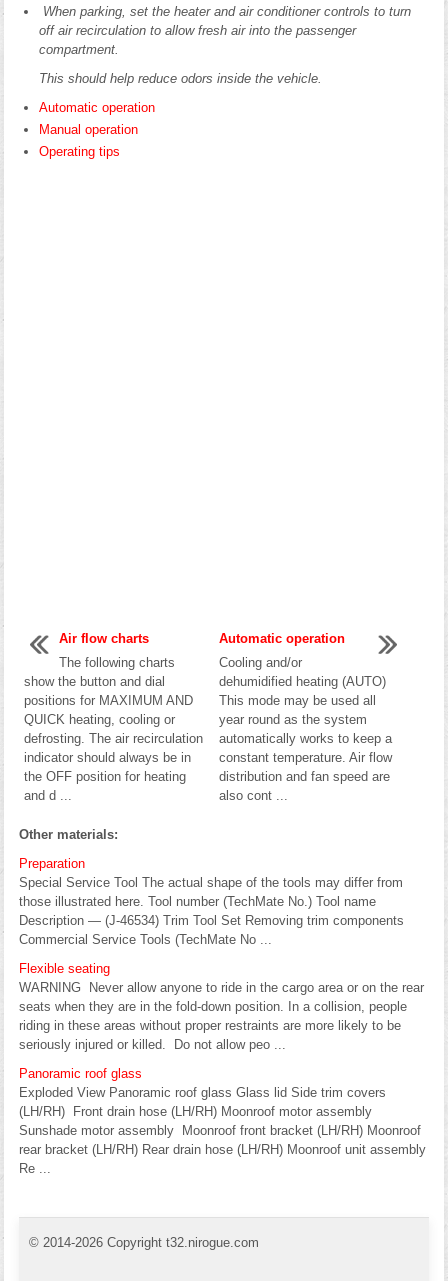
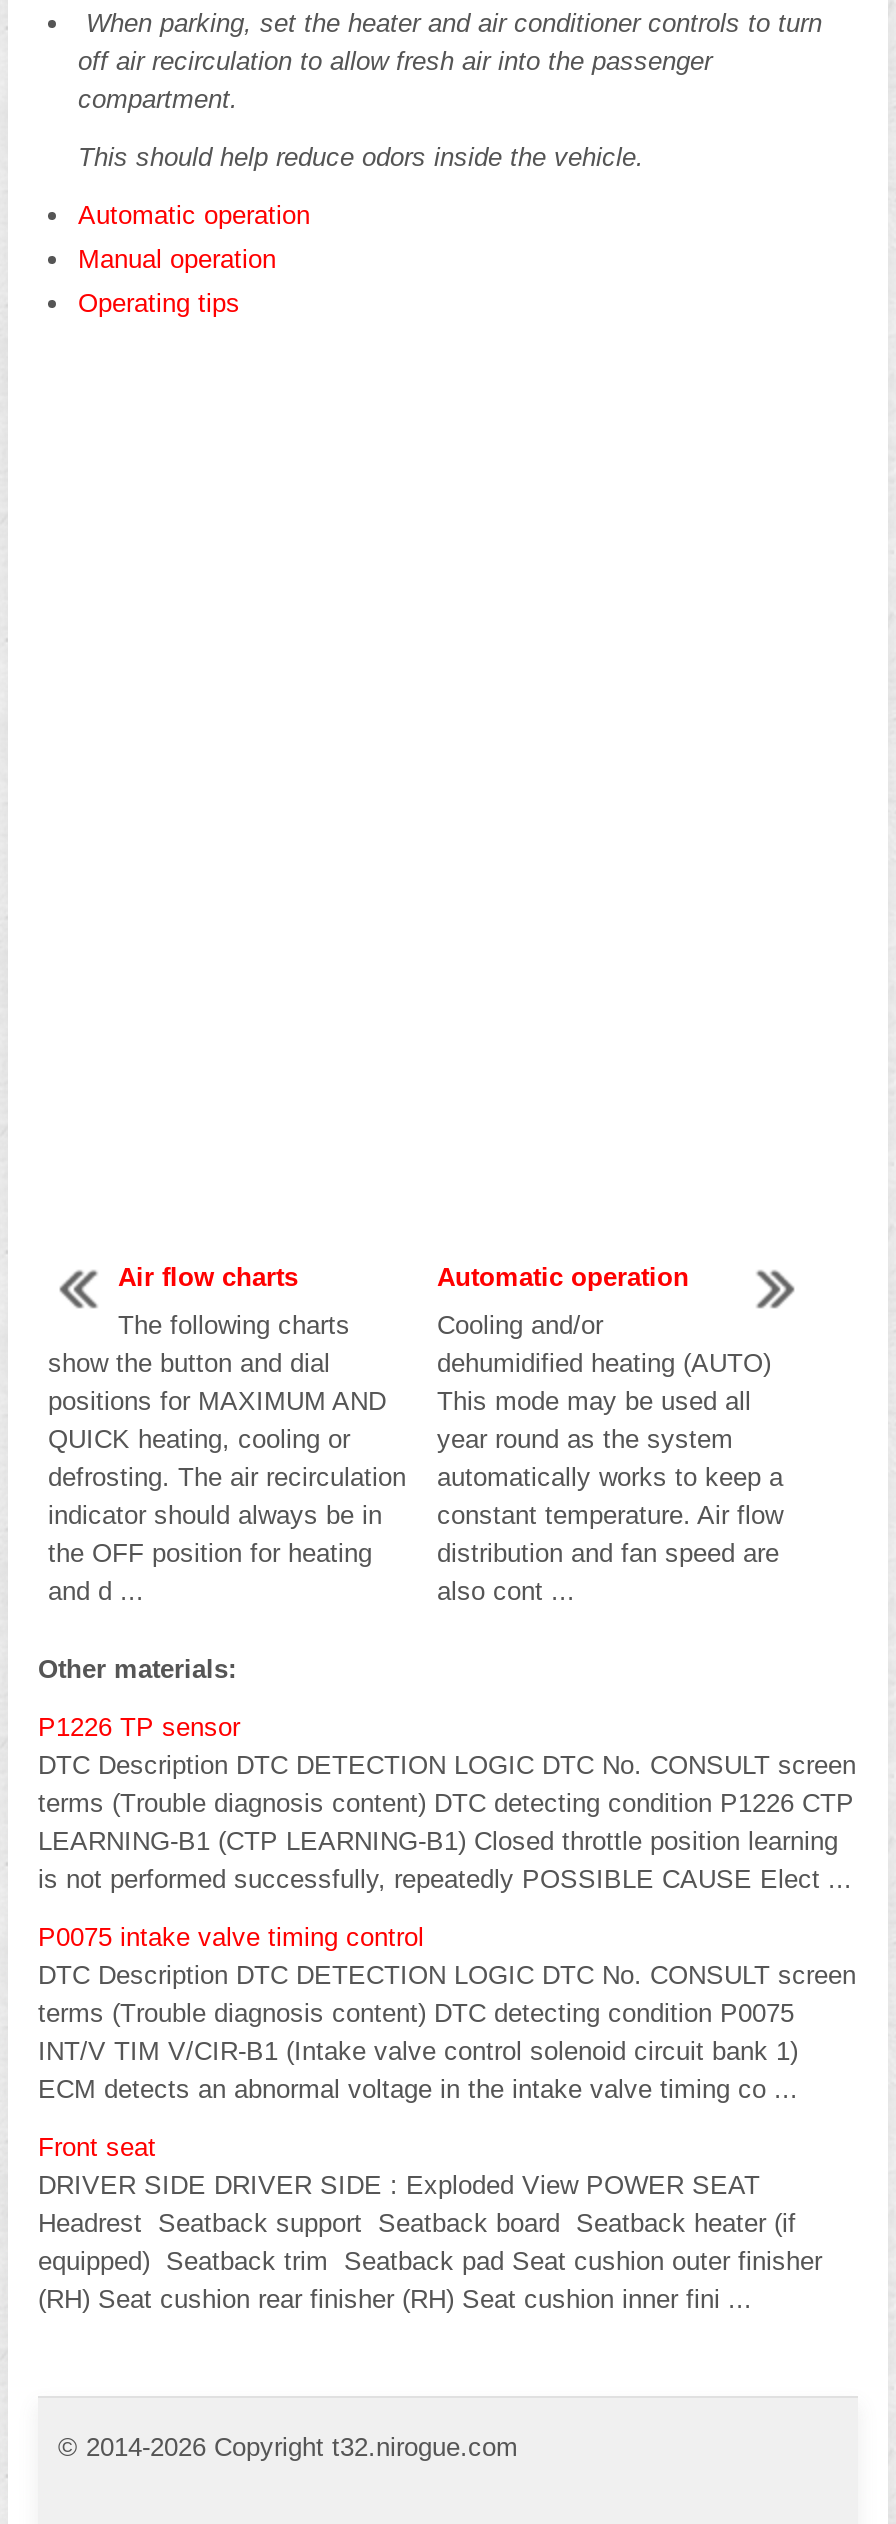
- Preparation
- Special Service Tool The actual shape of the tools may differ from
- those illustrated here. Tool number (TechMate No.) Tool name
- Description — (J-46534) Trim Tool Set Removing trim components
- Commercial Service Tools (TechMate No ...
+ P1226 TP sensor
+ DTC Description DTC DETECTION LOGIC DTC No. CONSULT screen
+ terms (Trouble diagnosis content) DTC detecting condition P1226 CTP
+ LEARNING-B1 (CTP LEARNING-B1) Closed throttle position learning
+ is not performed successfully, repeatedly POSSIBLE CAUSE Elect ...

- Flexible seating
- WARNING Never allow anyone to ride in the cargo area or on the rear
- seats when they are in the fold-down position. In a collision, people
- riding in these areas without proper restraints are more likely to be
- seriously injured or killed. Do not allow peo ...
+ P0075 intake valve timing control
+ DTC Description DTC DETECTION LOGIC DTC No. CONSULT screen
+ terms (Trouble diagnosis content) DTC detecting condition P0075
+ INT/V TIM V/CIR-B1 (Intake valve control solenoid circuit bank 1)
+ ECM detects an abnormal voltage in the intake valve timing co ...

- Panoramic roof glass
- Exploded View Panoramic roof glass Glass lid Side trim covers
- (LH/RH) Front drain hose (LH/RH) Moonroof motor assembly
- Sunshade motor assembly Moonroof front bracket (LH/RH) Moonroof
- rear bracket (LH/RH) Rear drain hose (LH/RH) Moonroof unit assembly
- Re ...
+ Front seat
+ DRIVER SIDE DRIVER SIDE : Exploded View POWER SEAT
+ Headrest Seatback support Seatback board Seatback heater (if
+ equipped) Seatback trim Seatback pad Seat cushion outer finisher
+ (RH) Seat cushion rear finisher (RH) Seat cushion inner fini ...
